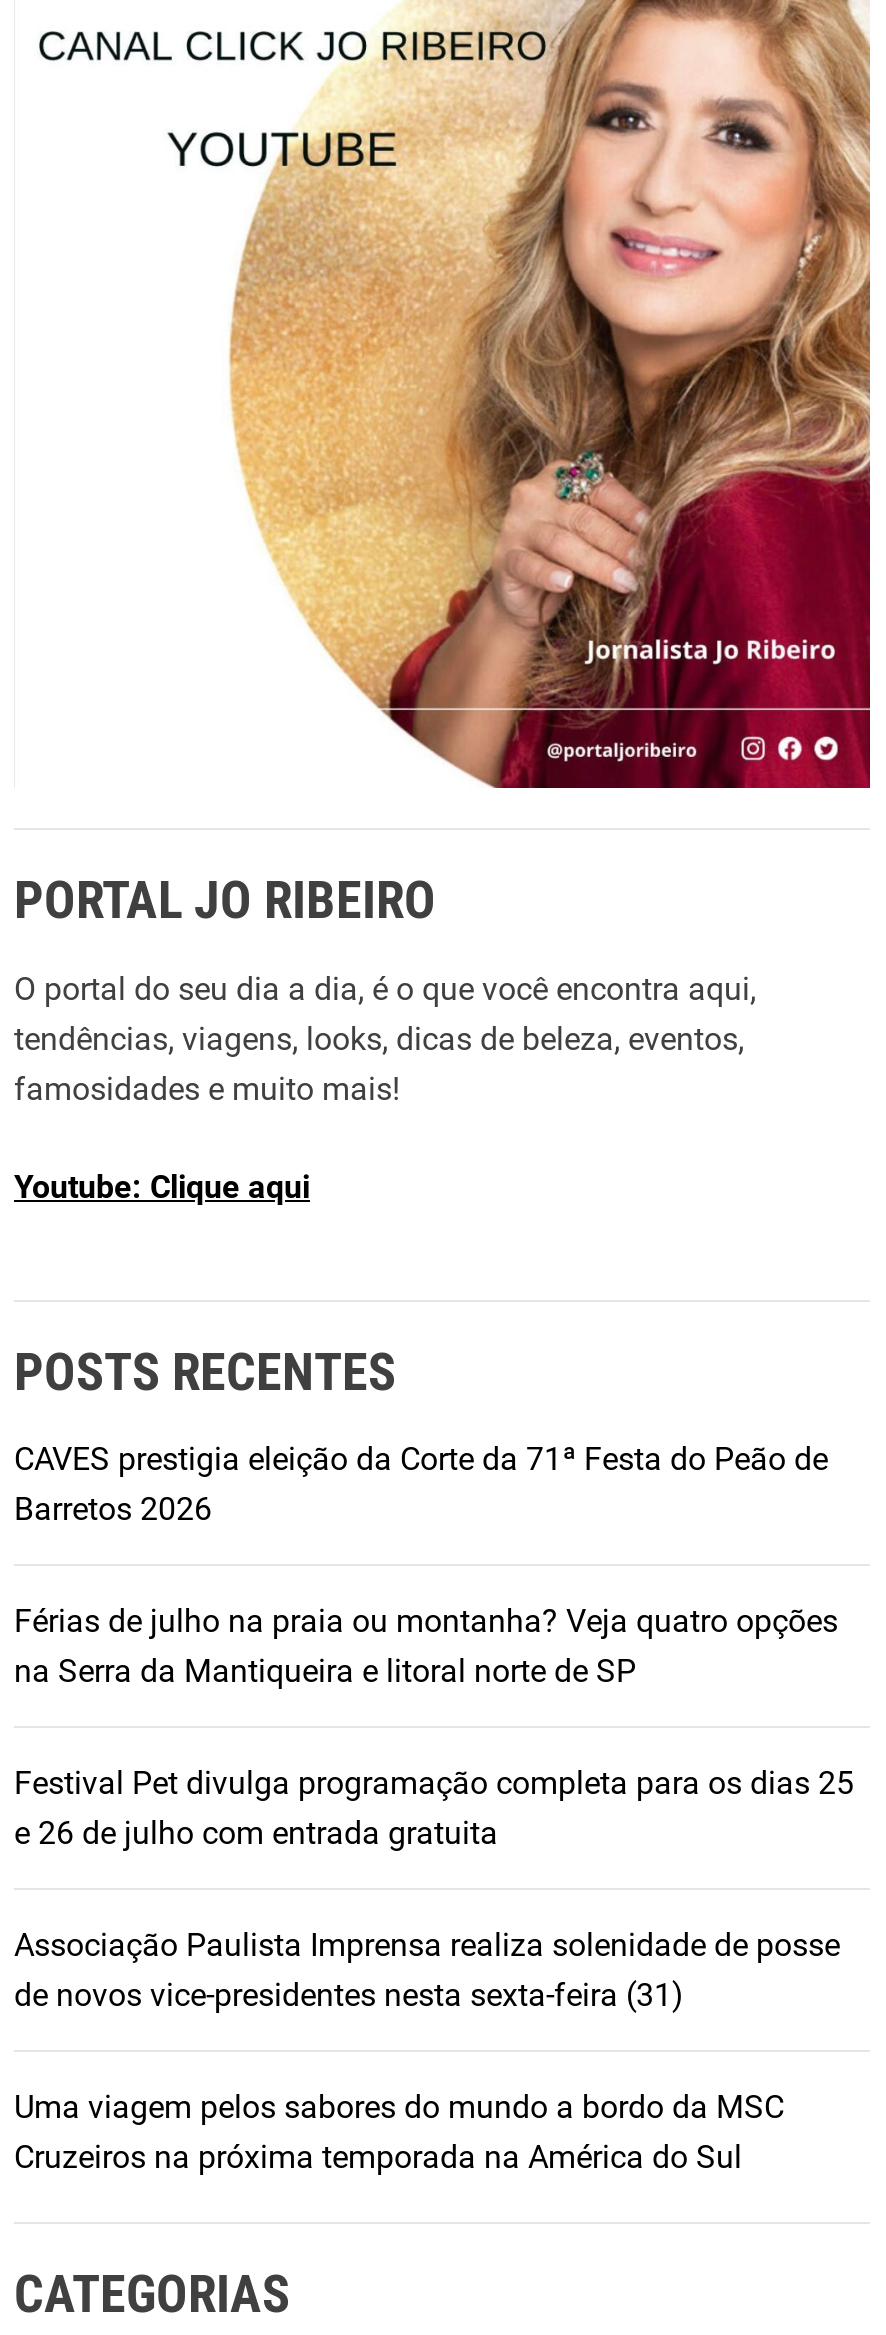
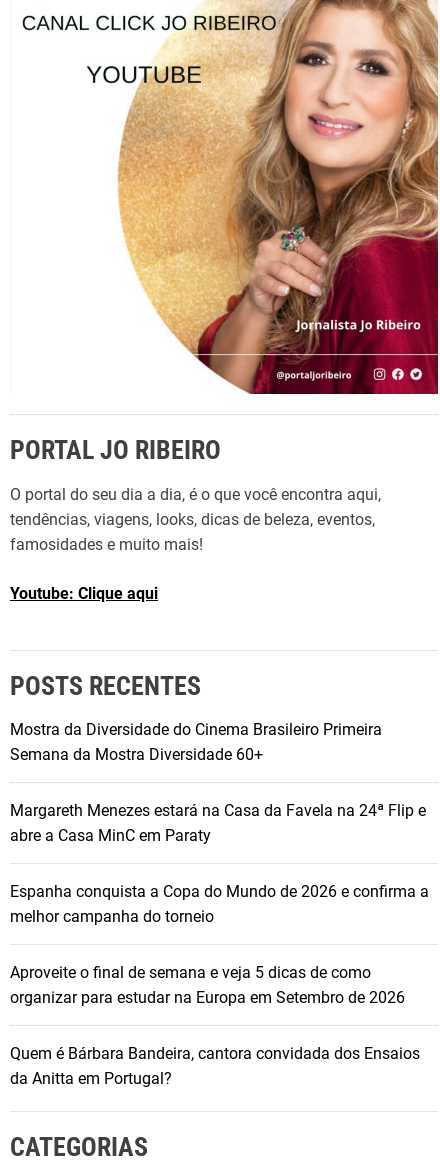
- CAVES prestigia eleição da Corte da 71ª Festa do Peão de
- Barretos 2026
+ Mostra da Diversidade do Cinema Brasileiro Primeira
+ Semana da Mostra Diversidade 60+

- Férias de julho na praia ou montanha? Veja quatro opções
- na Serra da Mantiqueira e litoral norte de SP
+ Margareth Menezes estará na Casa da Favela na 24ª Flip e
+ abre a Casa MinC em Paraty

- Festival Pet divulga programação completa para os dias 25
- e 26 de julho com entrada gratuita
+ Espanha conquista a Copa do Mundo de 2026 e confirma a
+ melhor campanha do torneio

- Associação Paulista Imprensa realiza solenidade de posse
- de novos vice-presidentes nesta sexta-feira (31)
+ Aproveite o final de semana e veja 5 dicas de como
+ organizar para estudar na Europa em Setembro de 2026

- Uma viagem pelos sabores do mundo a bordo da MSC
- Cruzeiros na próxima temporada na América do Sul
+ Quem é Bárbara Bandeira, cantora convidada dos Ensaios
+ da Anitta em Portugal?
